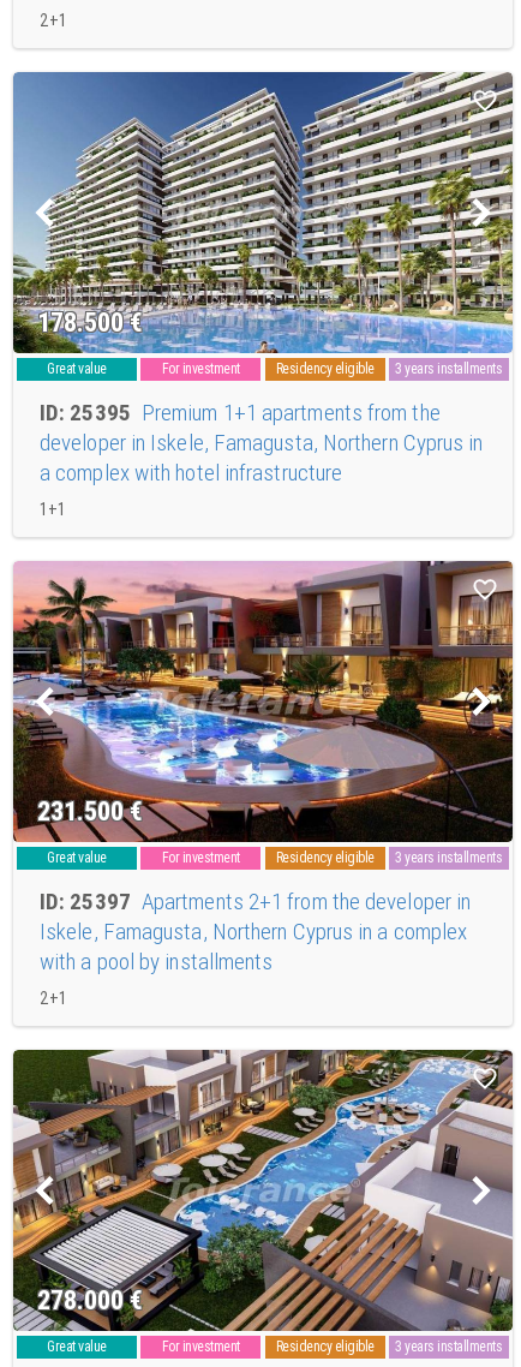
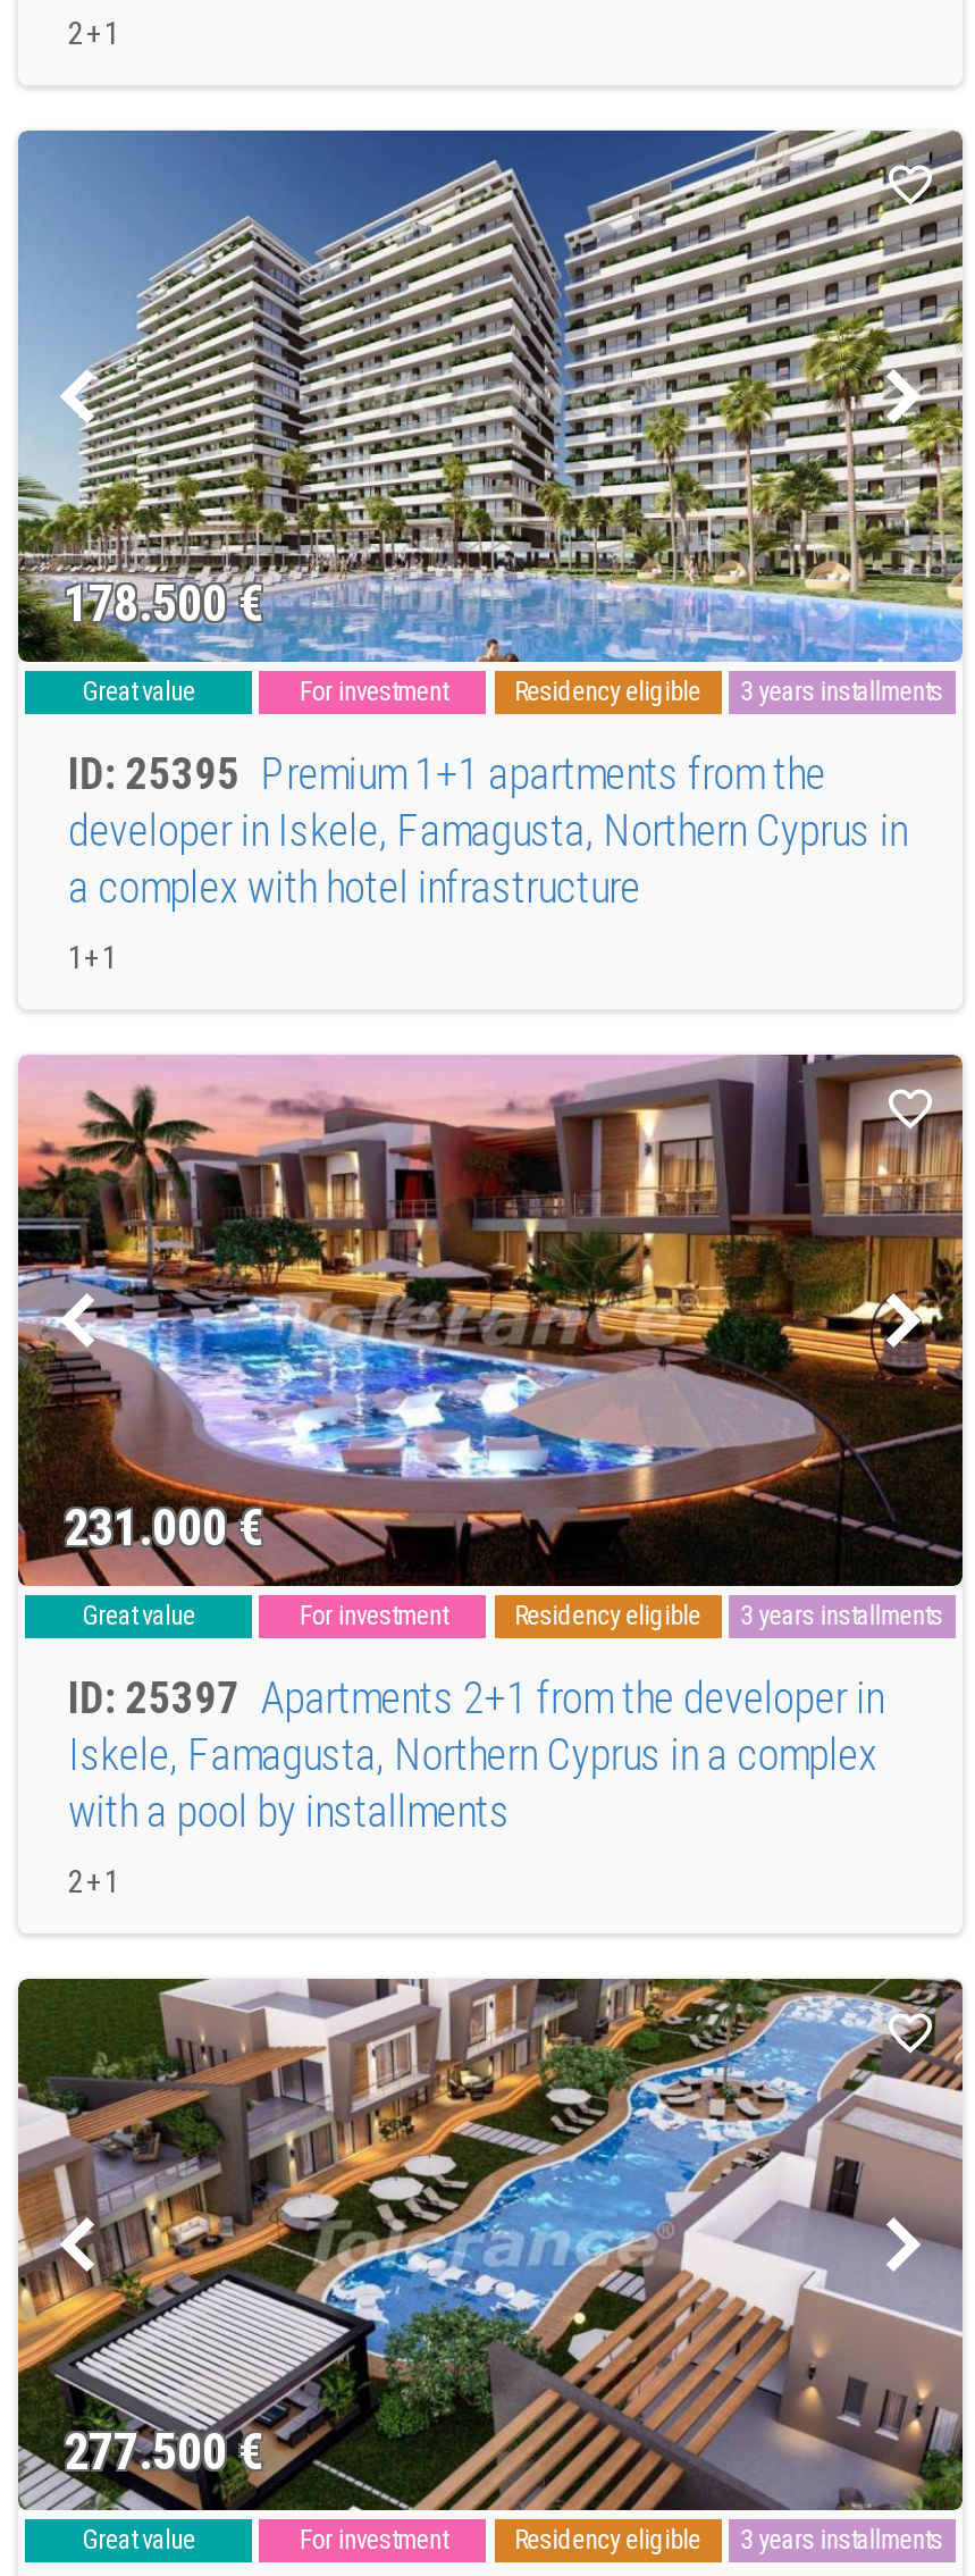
- 231.500 €
+ 231.000 €

- 278.000€
+ 277.500€
